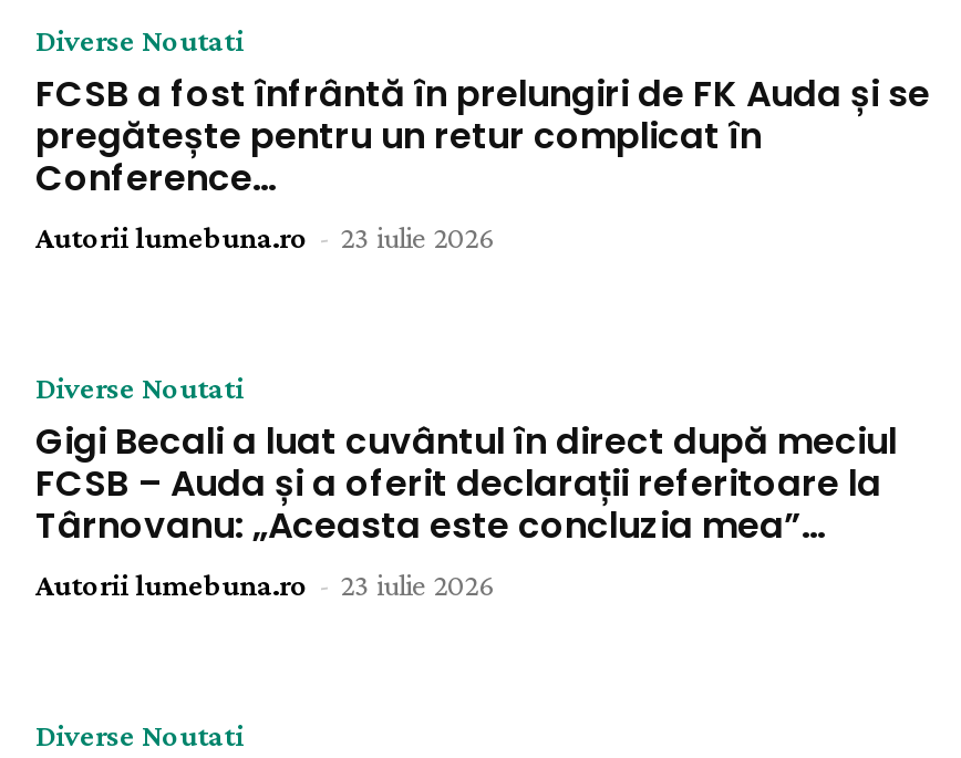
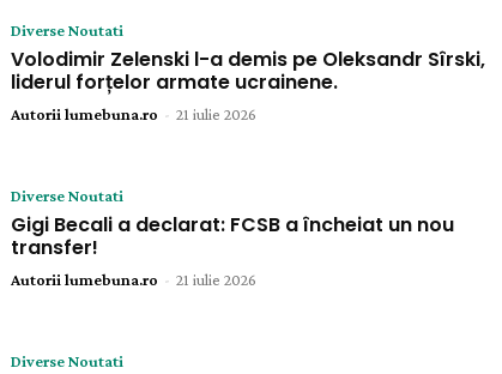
- FCSB a fost înfrântă în prelungiri de FK Auda și se
- pregătește pentru un retur complicat în
- Conference…
- Autorii lumebuna.ro - 23 iulie 2026
+ Volodimir Zelenski l-a demis pe Oleksandr Sîrski,
+ liderul forțelor armate ucrainene.
+ Autorii lumebuna.ro - 21 iulie 2026

- Gigi Becali a luat cuvântul în direct după meciul
- FCSB – Auda și a oferit declarații referitoare la
- Târnovanu: „Aceasta este concluzia mea”…
- Autorii lumebuna.ro - 23 iulie 2026
+ Gigi Becali a declarat: FCSB a încheiat un nou
+ transfer!
+ Autorii lumebuna.ro - 21 iulie 2026
